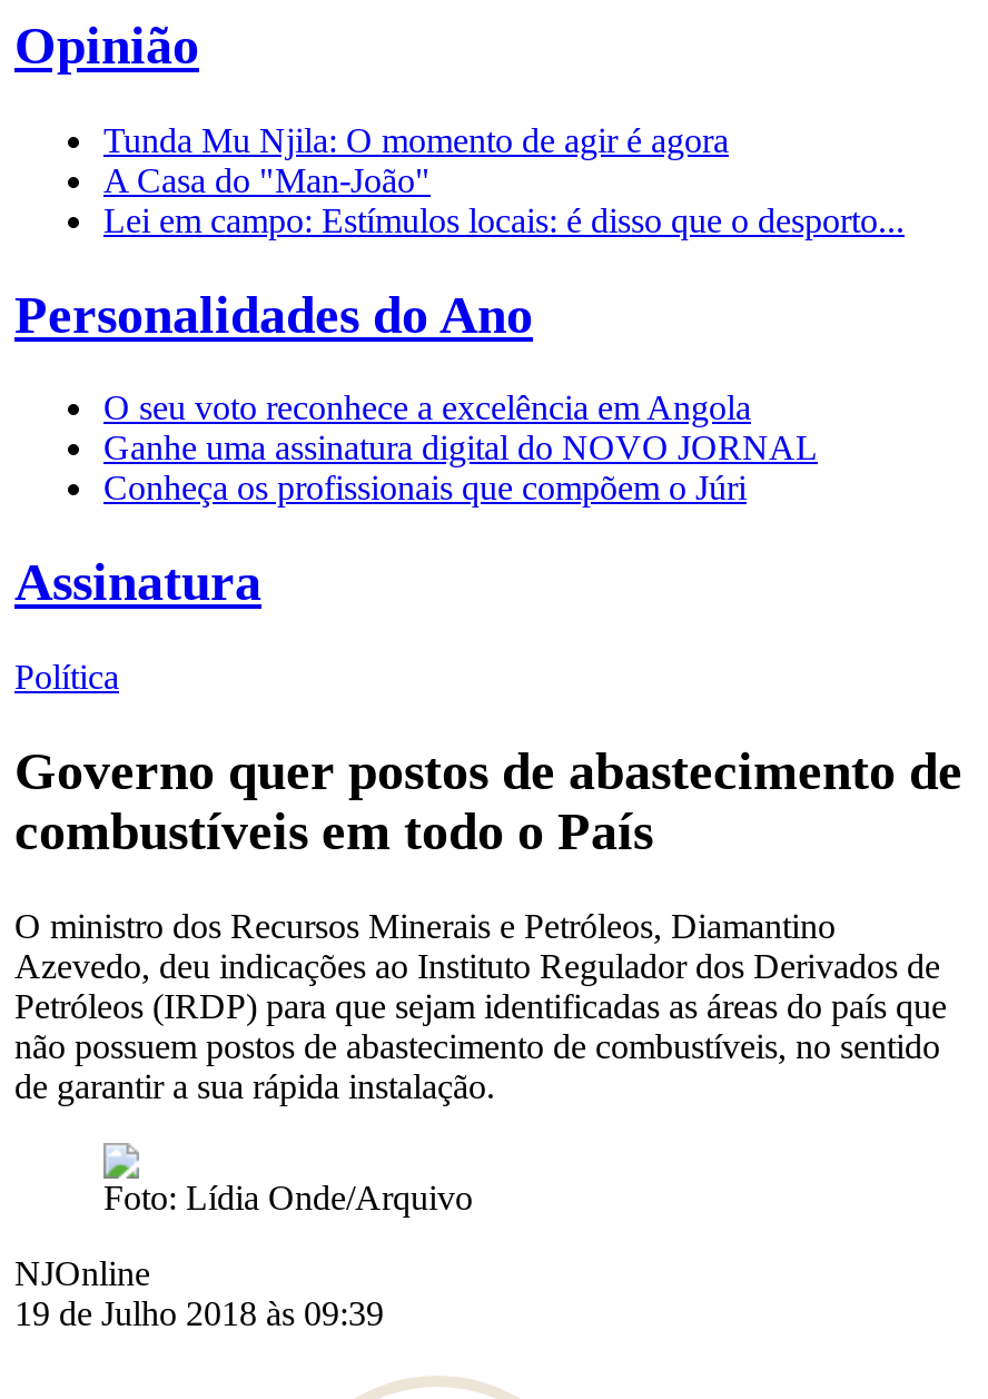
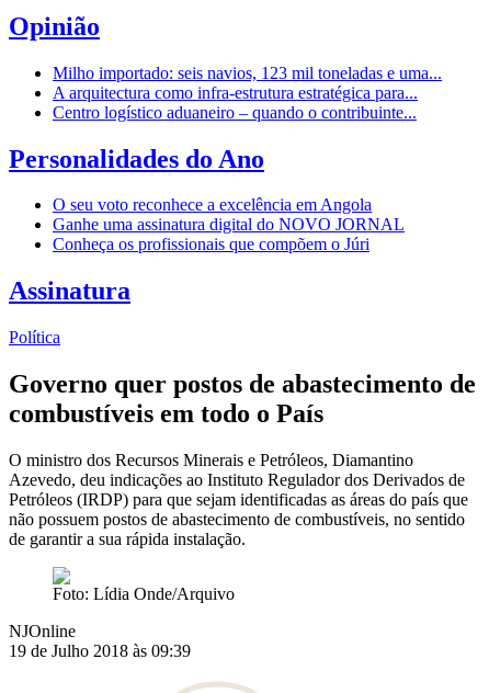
- Tunda Mu Njila: O momento de agir é agora
- A Casa do "Man-João"
- Lei em campo: Estímulos locais: é disso que o desporto...
+ Milho importado: seis navios, 123 mil toneladas e uma...
+ A arquitectura como infra-estrutura estratégica para...
+ Centro logístico aduaneiro – quando o contribuinte...
